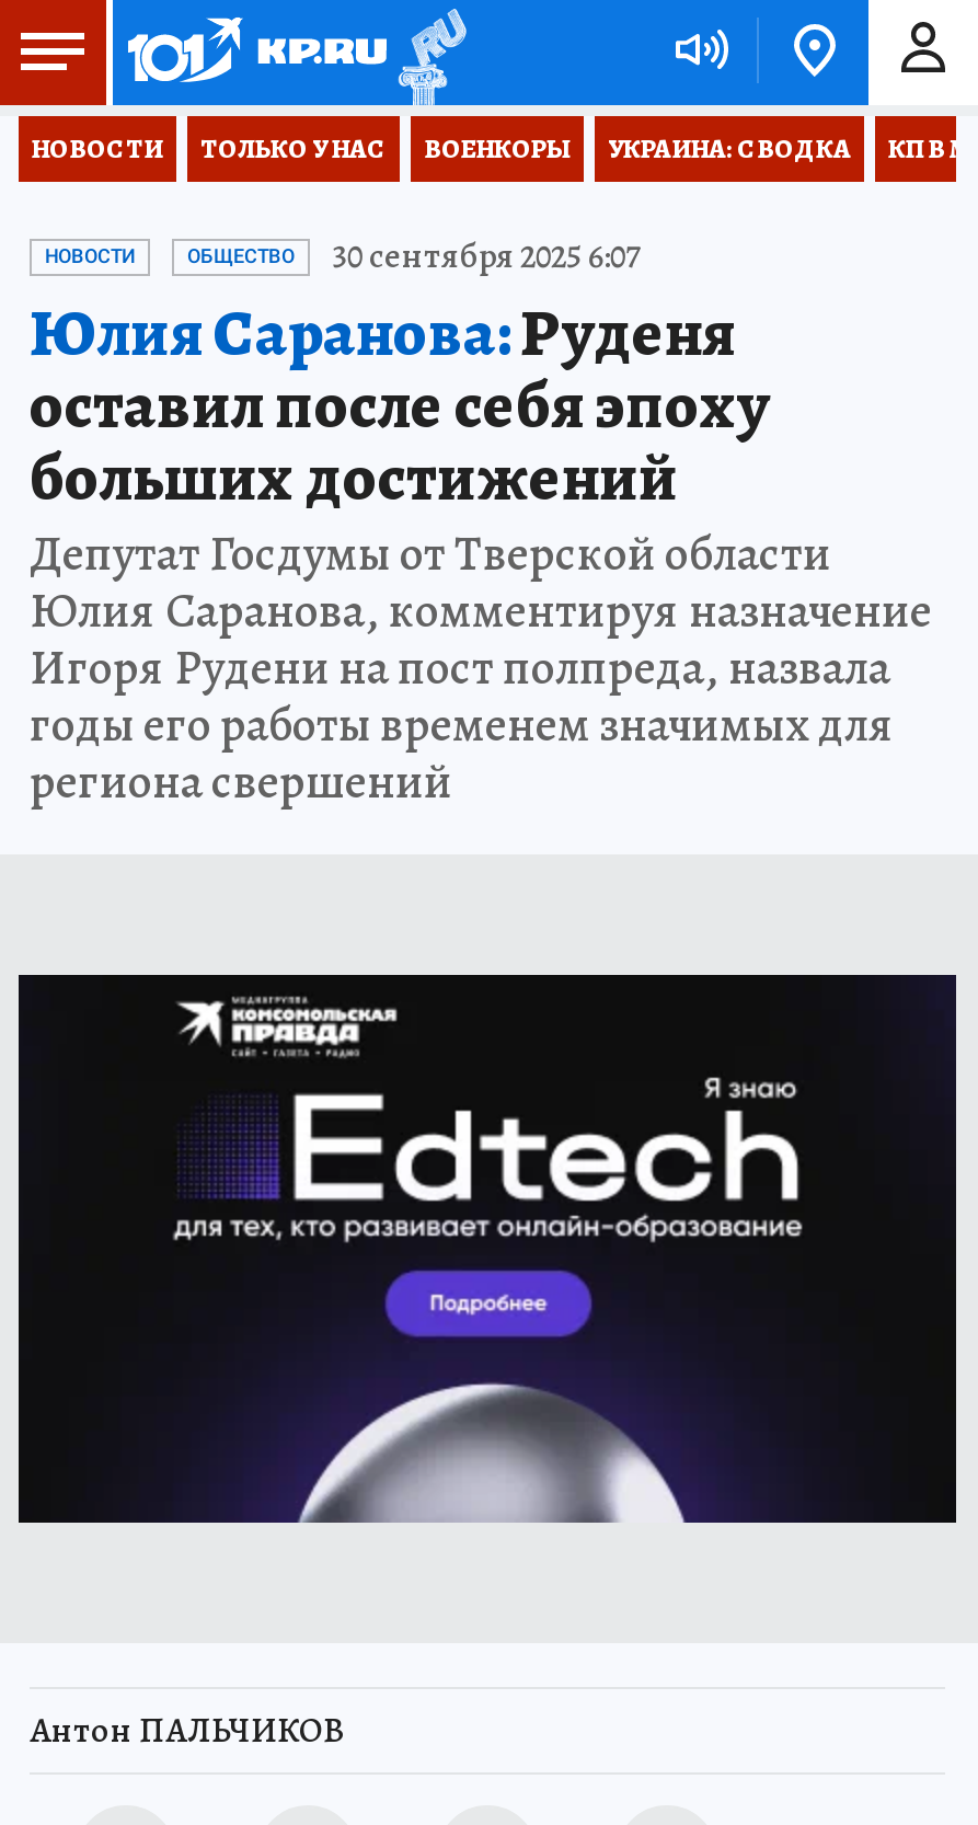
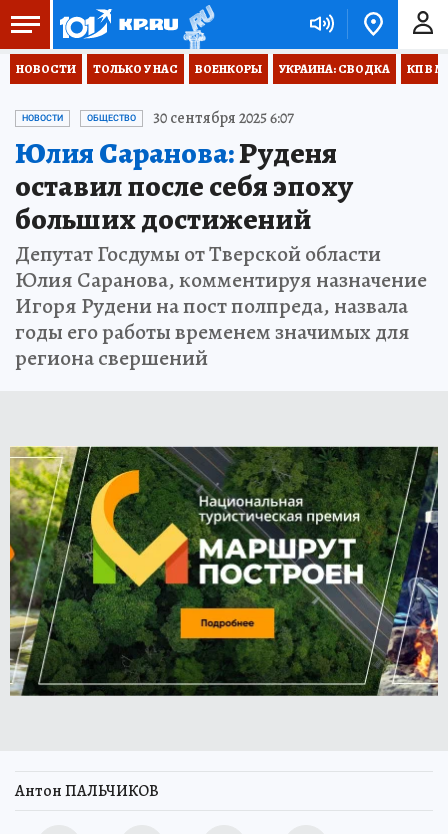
- [image]
+ [image]
